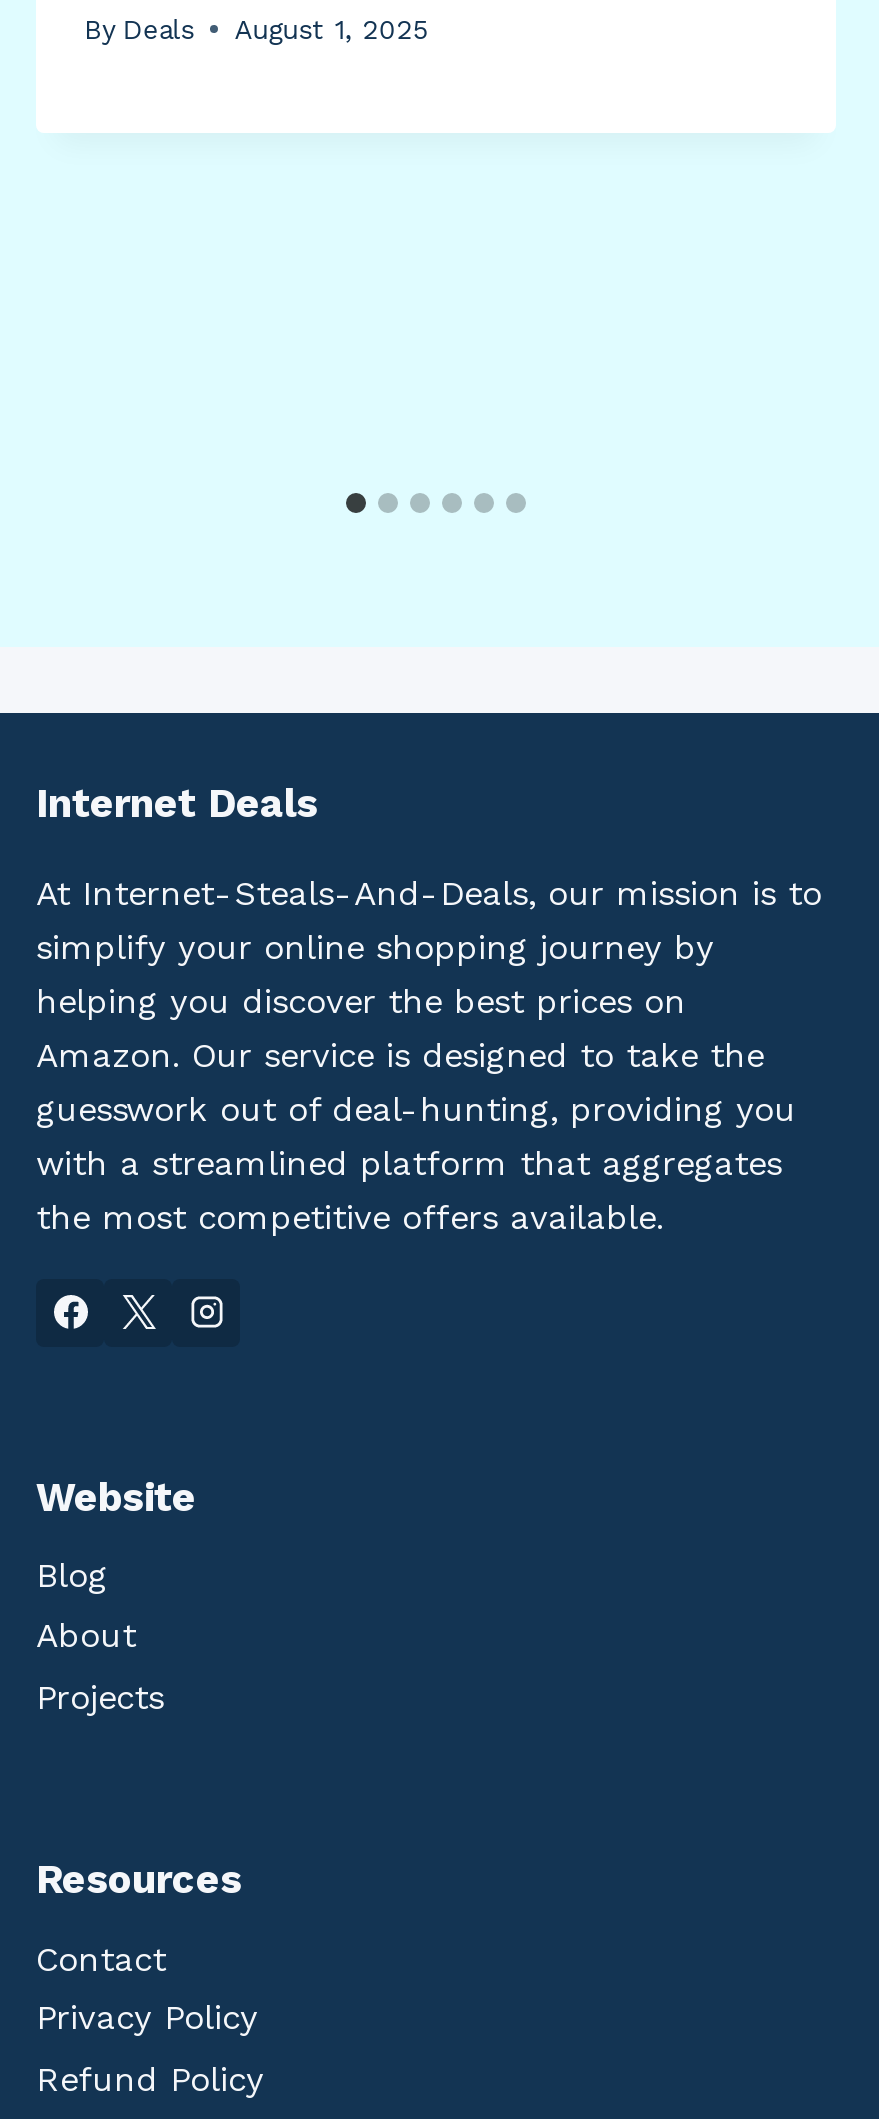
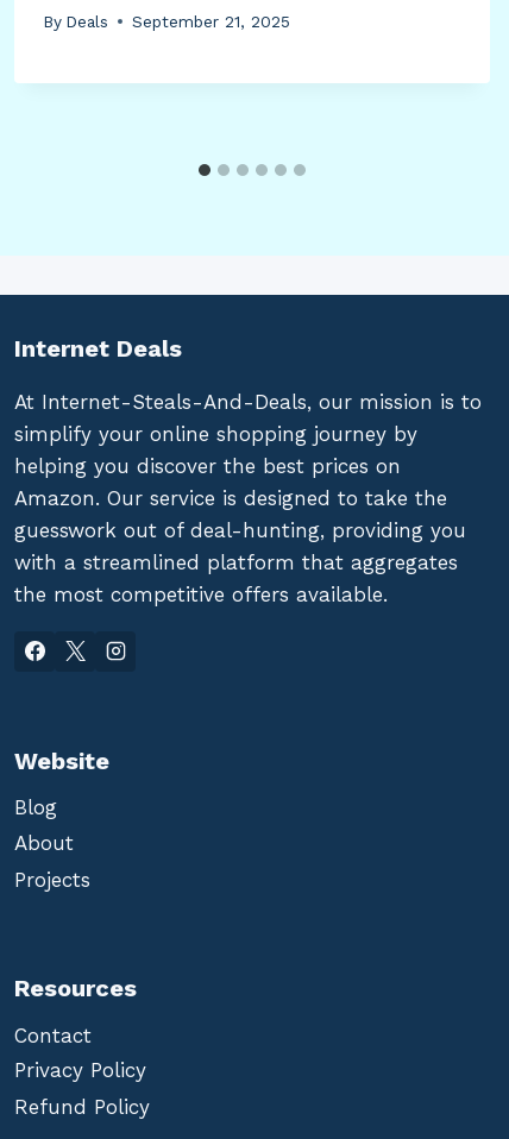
- By Deals August 1, 2025
+ By Deals September 21, 2025
